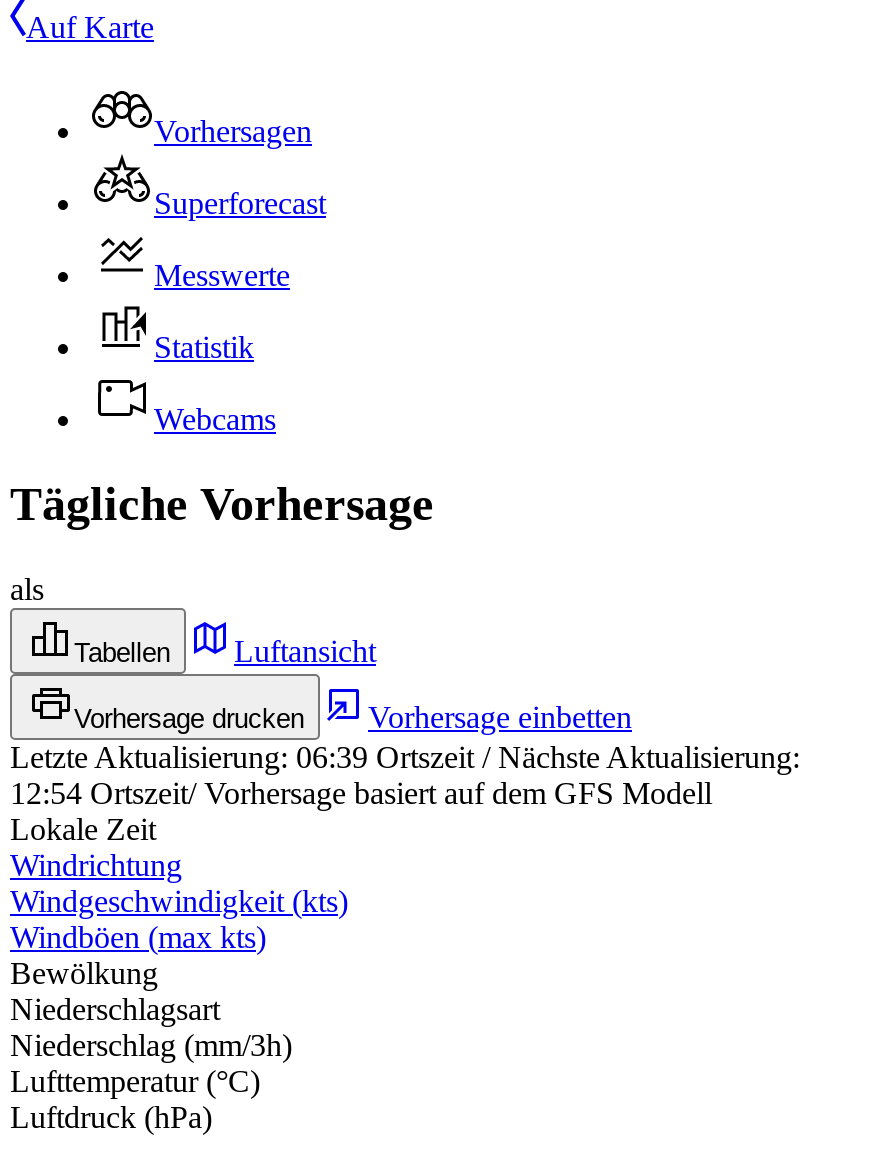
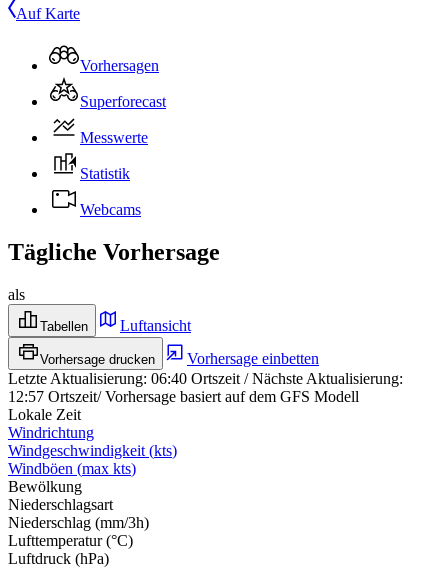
- Letzte Aktualisierung:06:39 Ortszeit / Nächste Aktualisierung:
+ Letzte Aktualisierung:06:40 Ortszeit / Nächste Aktualisierung:

- 12:54 Ortszeit/ Vorhersage basiert auf dem GFS Modell
+ 12:57 Ortszeit/ Vorhersage basiert auf dem GFS Modell
